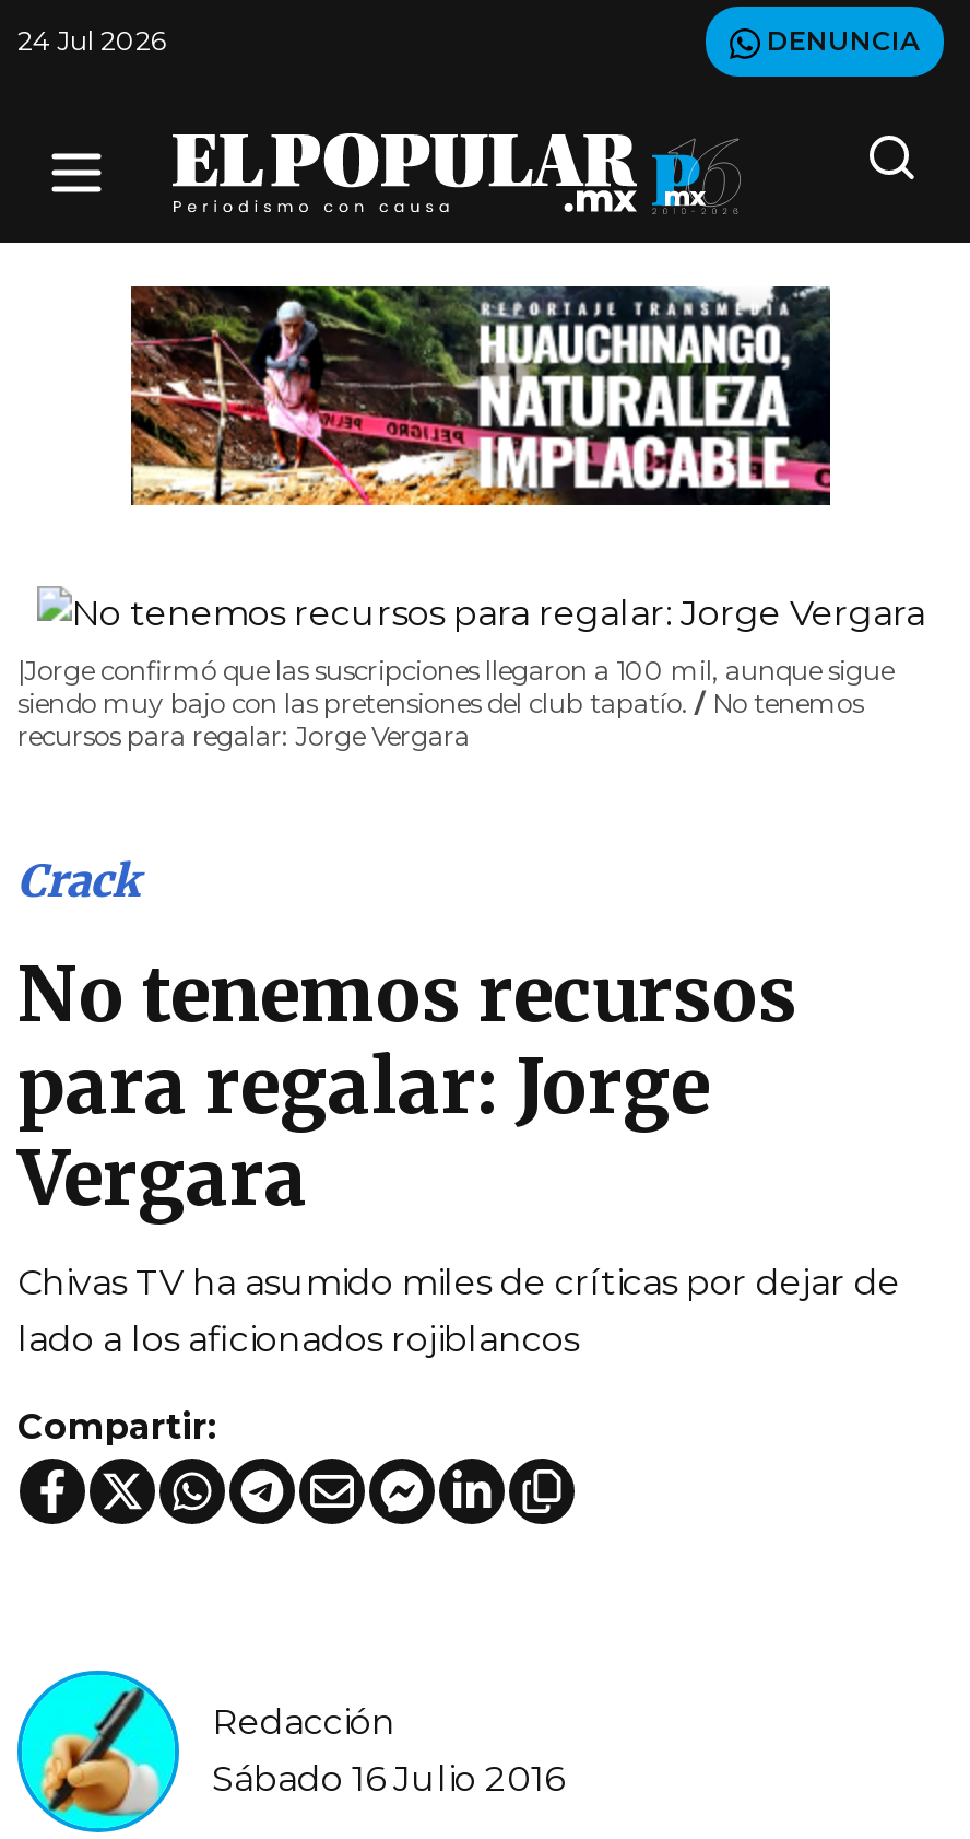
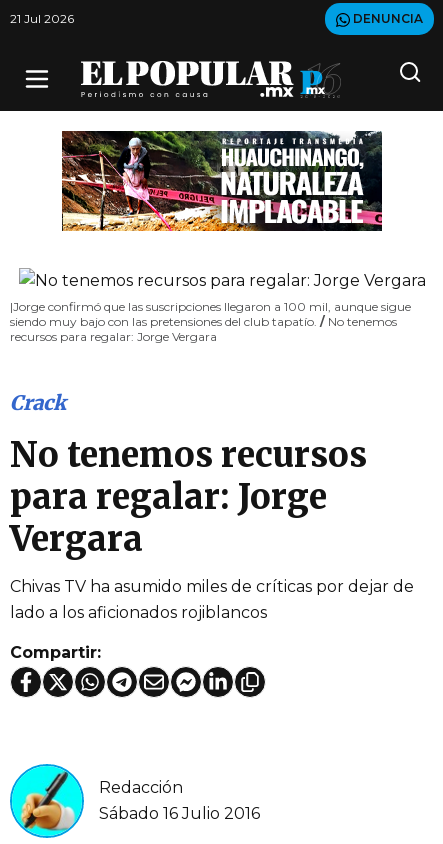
- 24 Jul 2026
+ 21 Jul 2026
